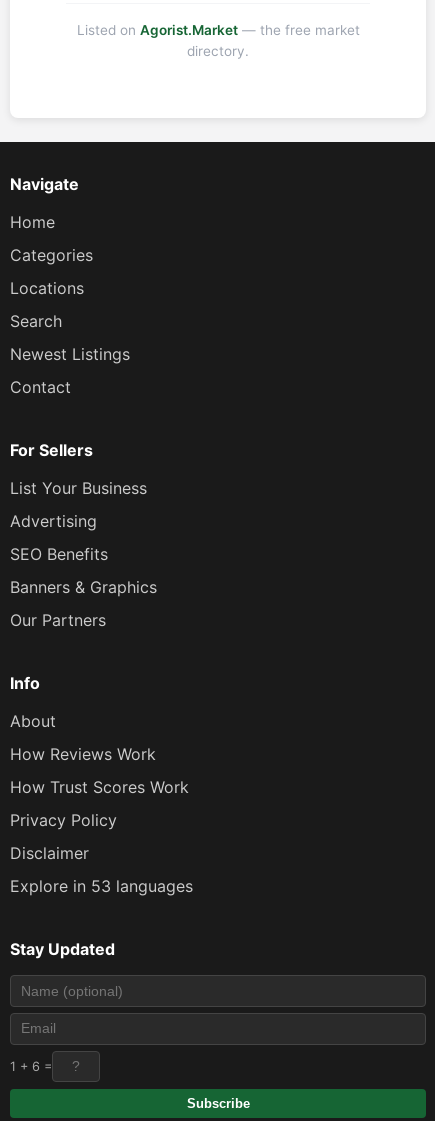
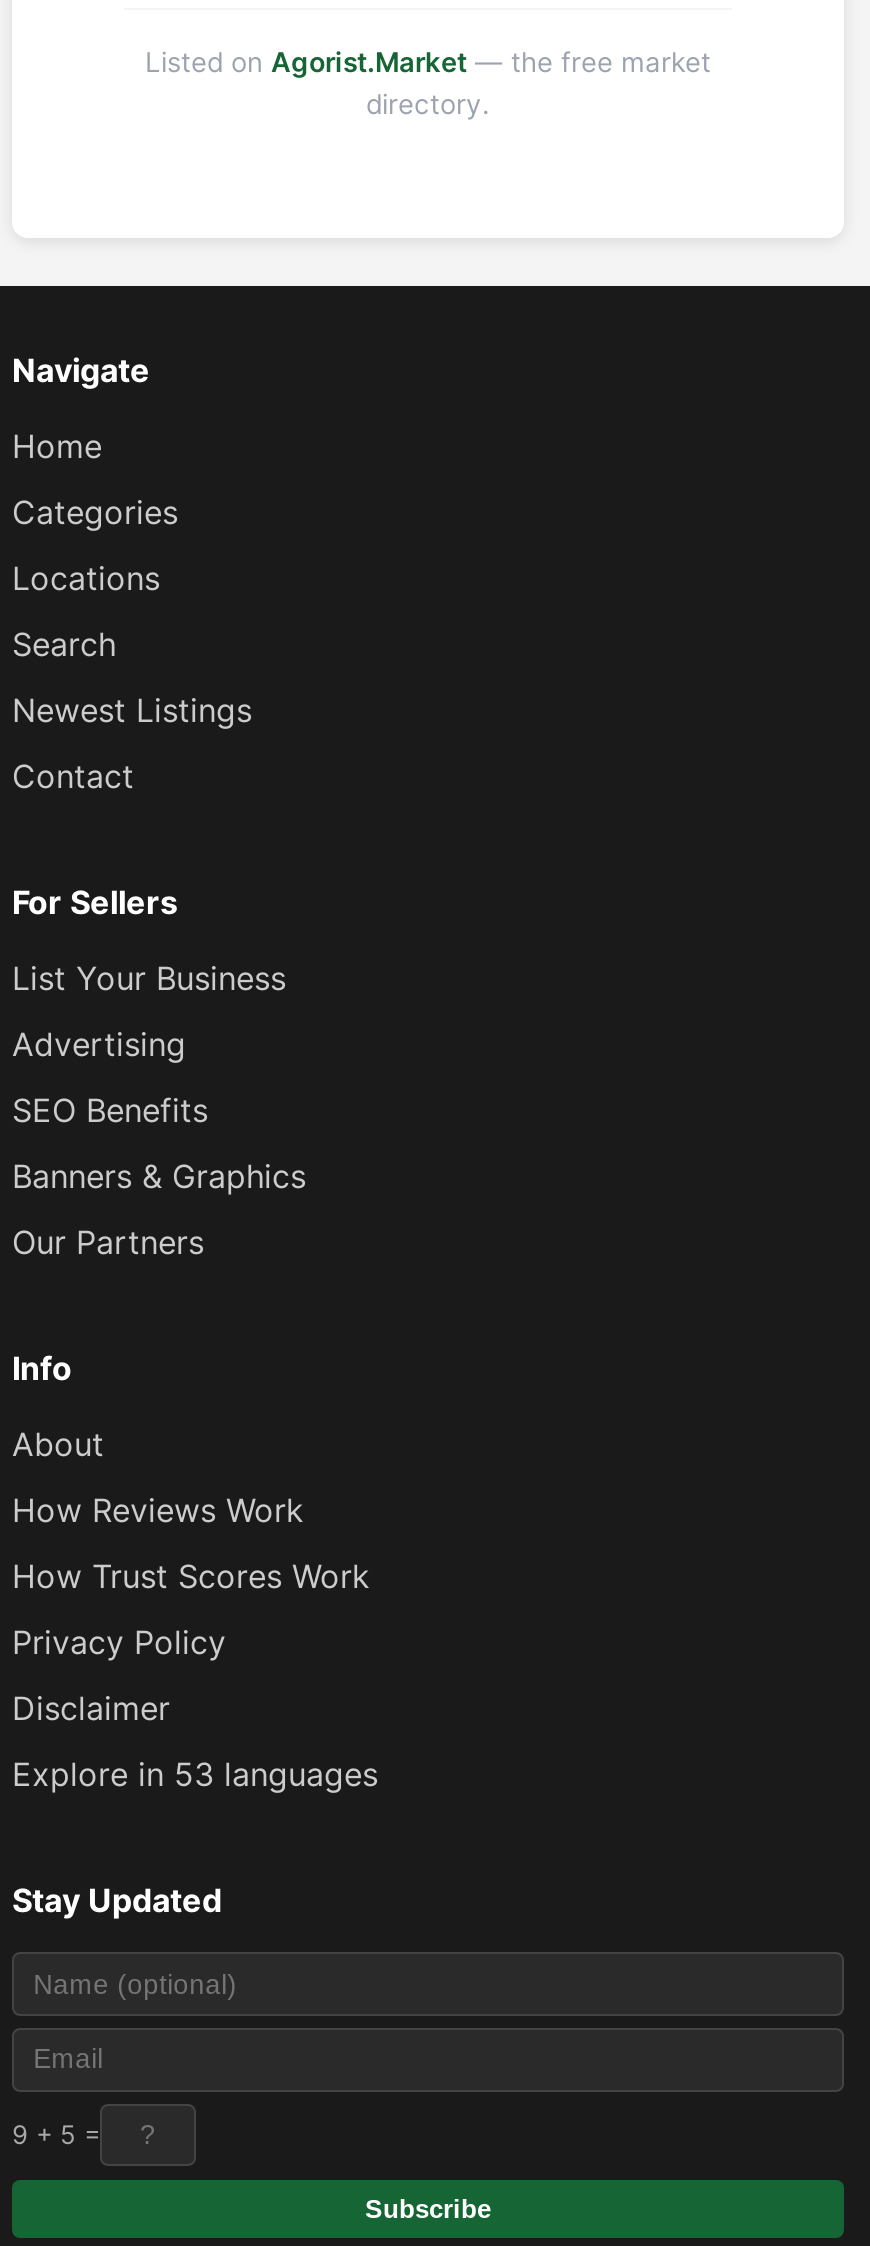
- 1 + 6 =
+ 9 + 5 =
